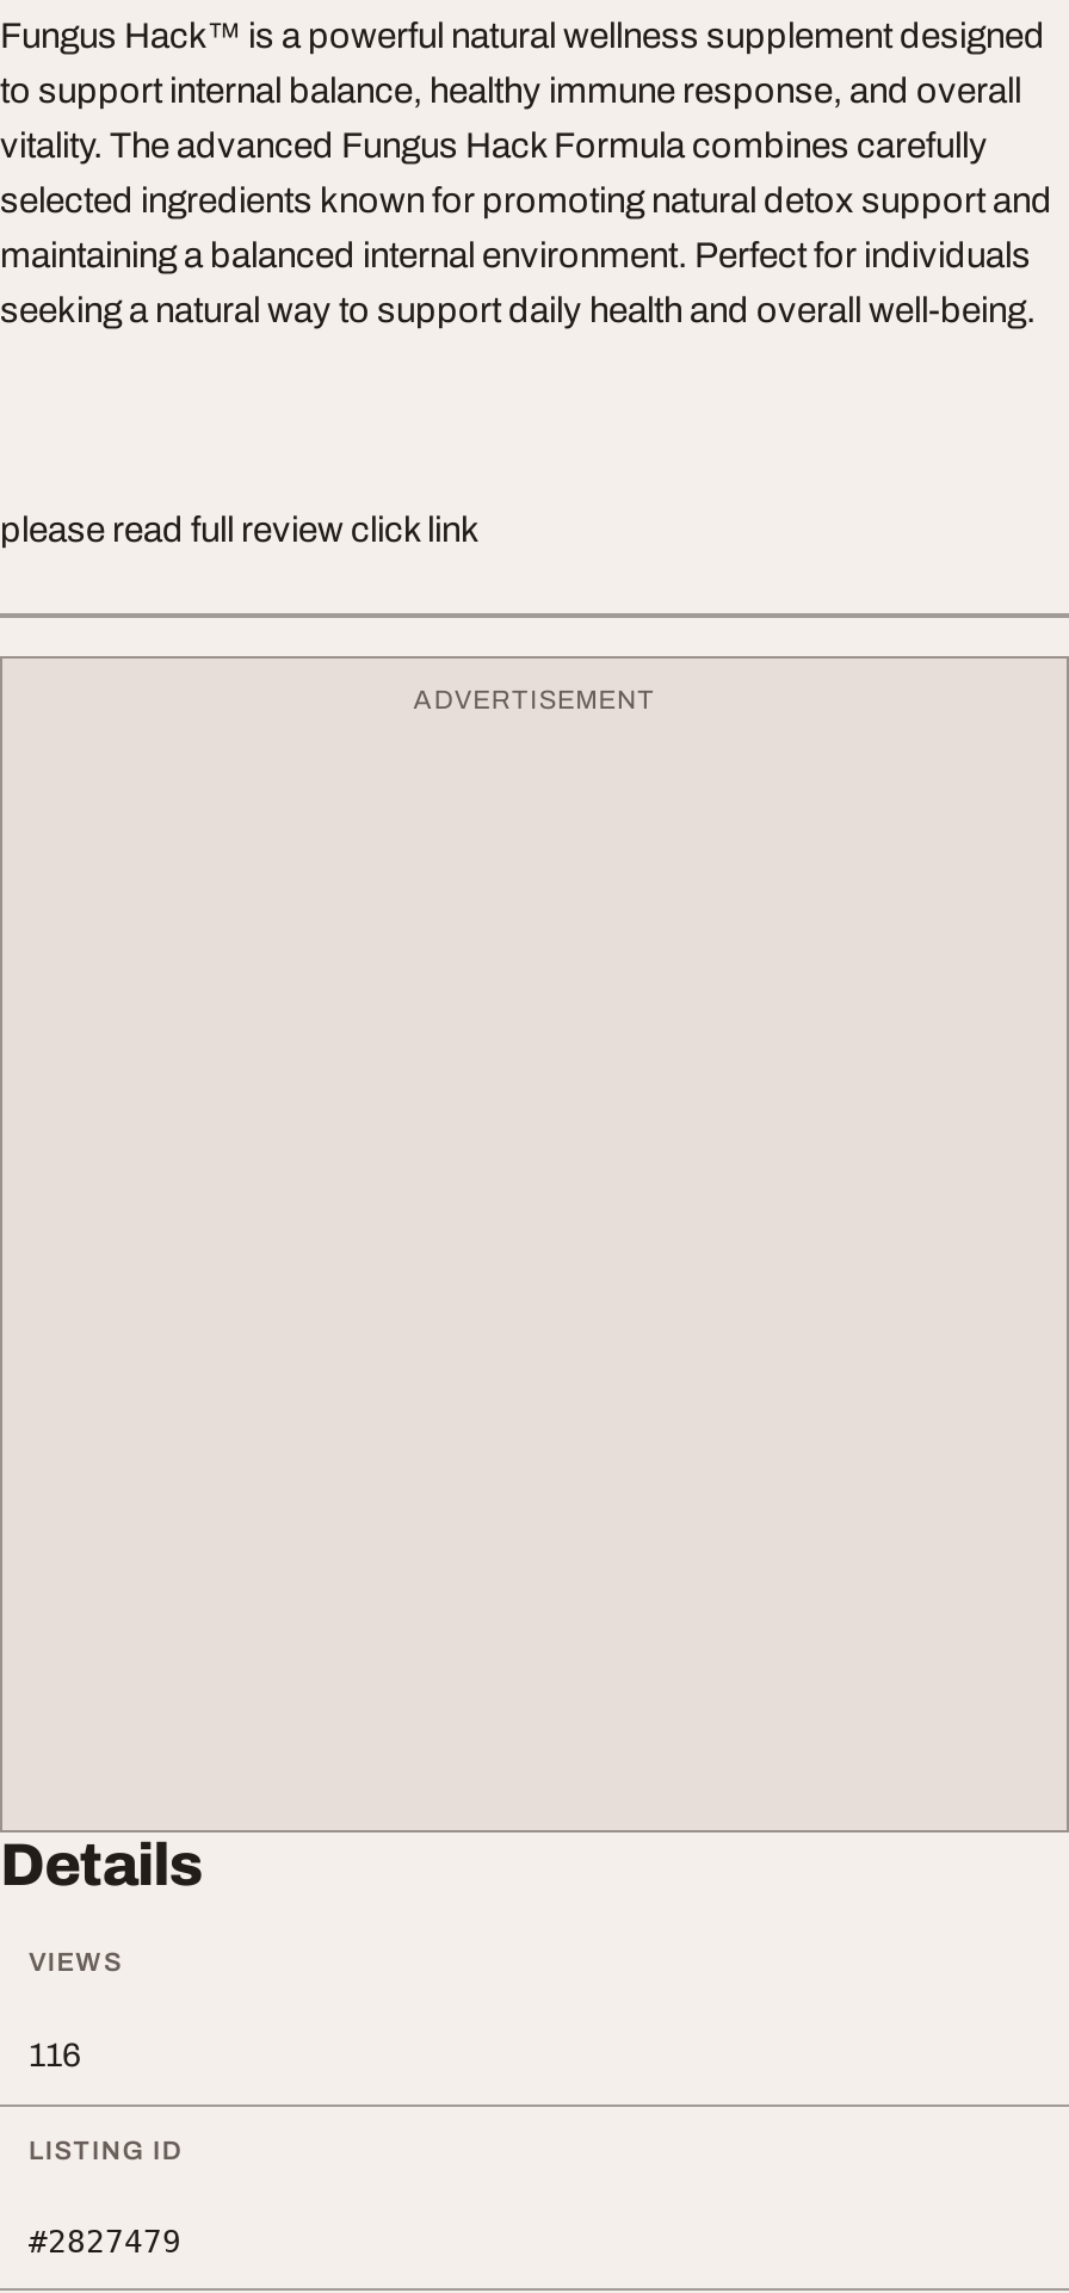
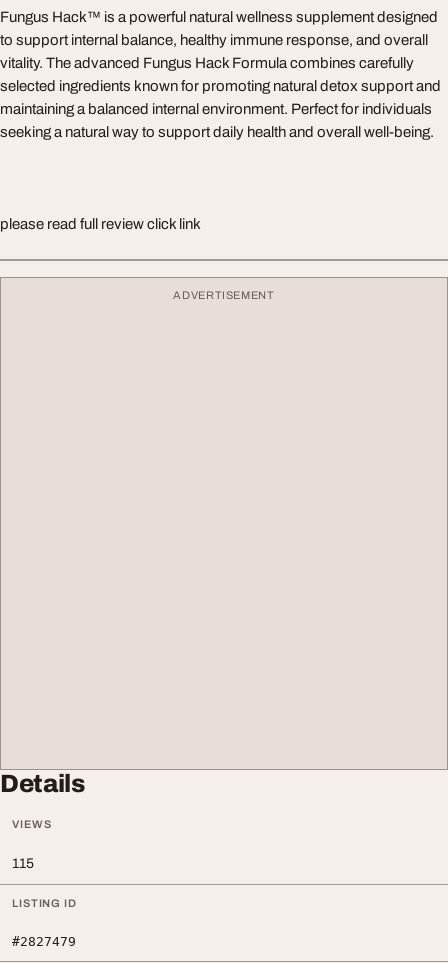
- 116
+ 115
